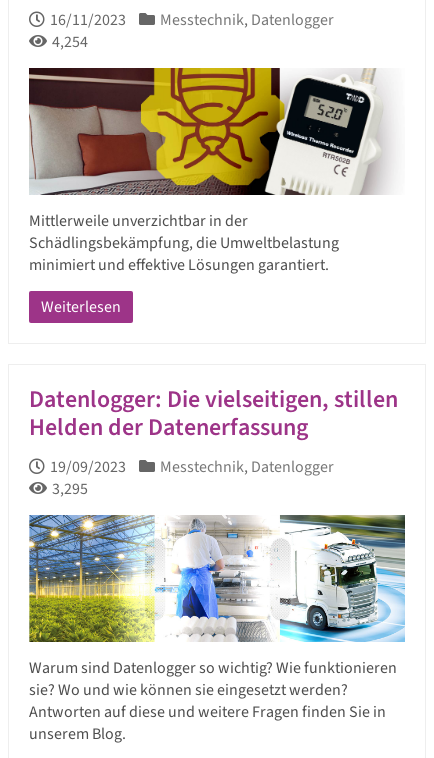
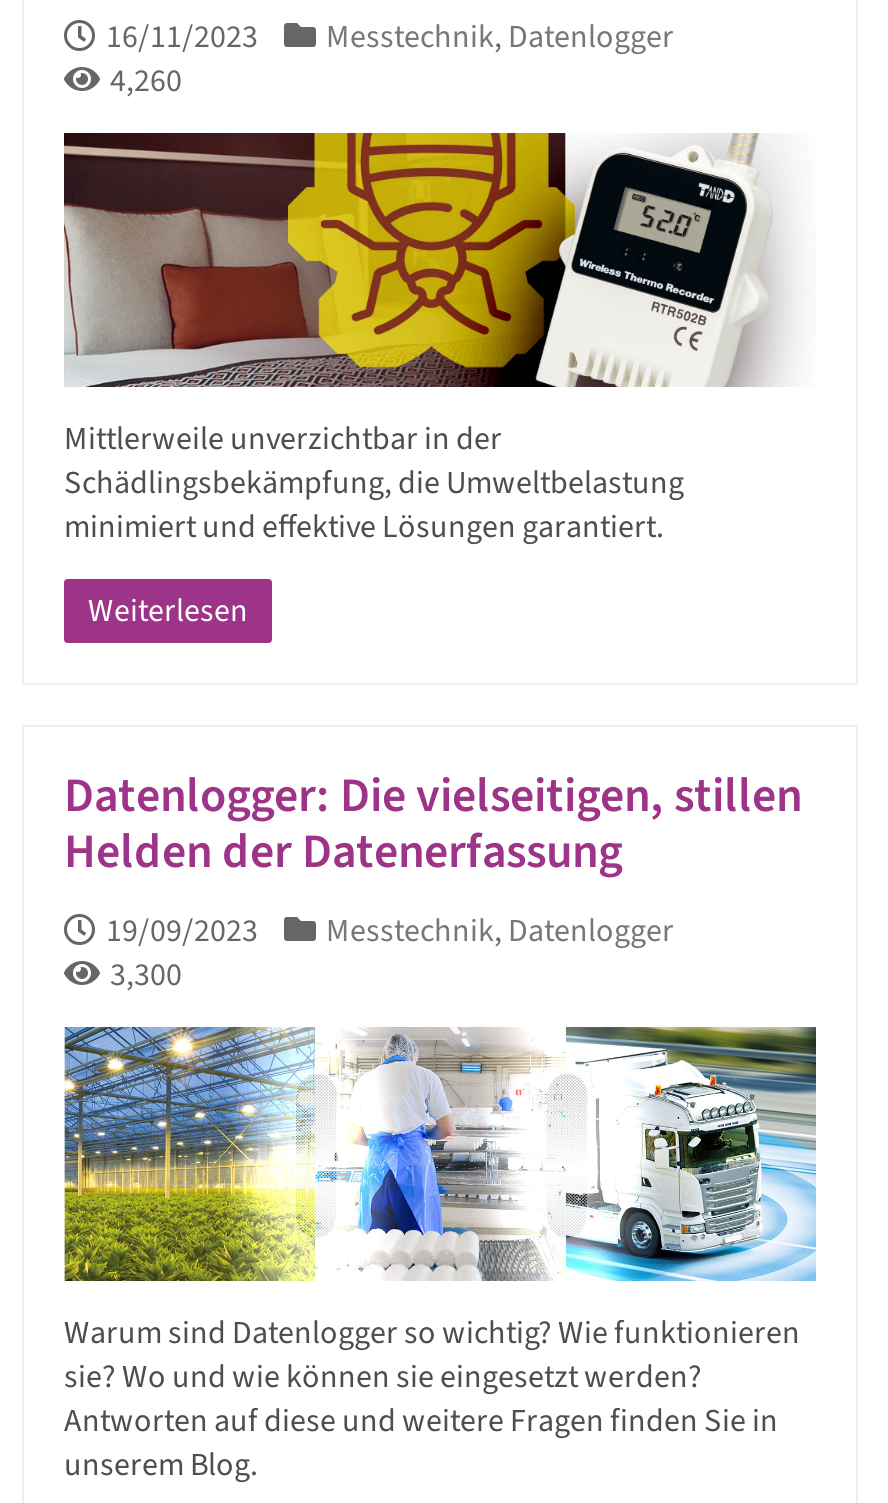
- 4,254
+ 4,260

- 3,295
+ 3,300
